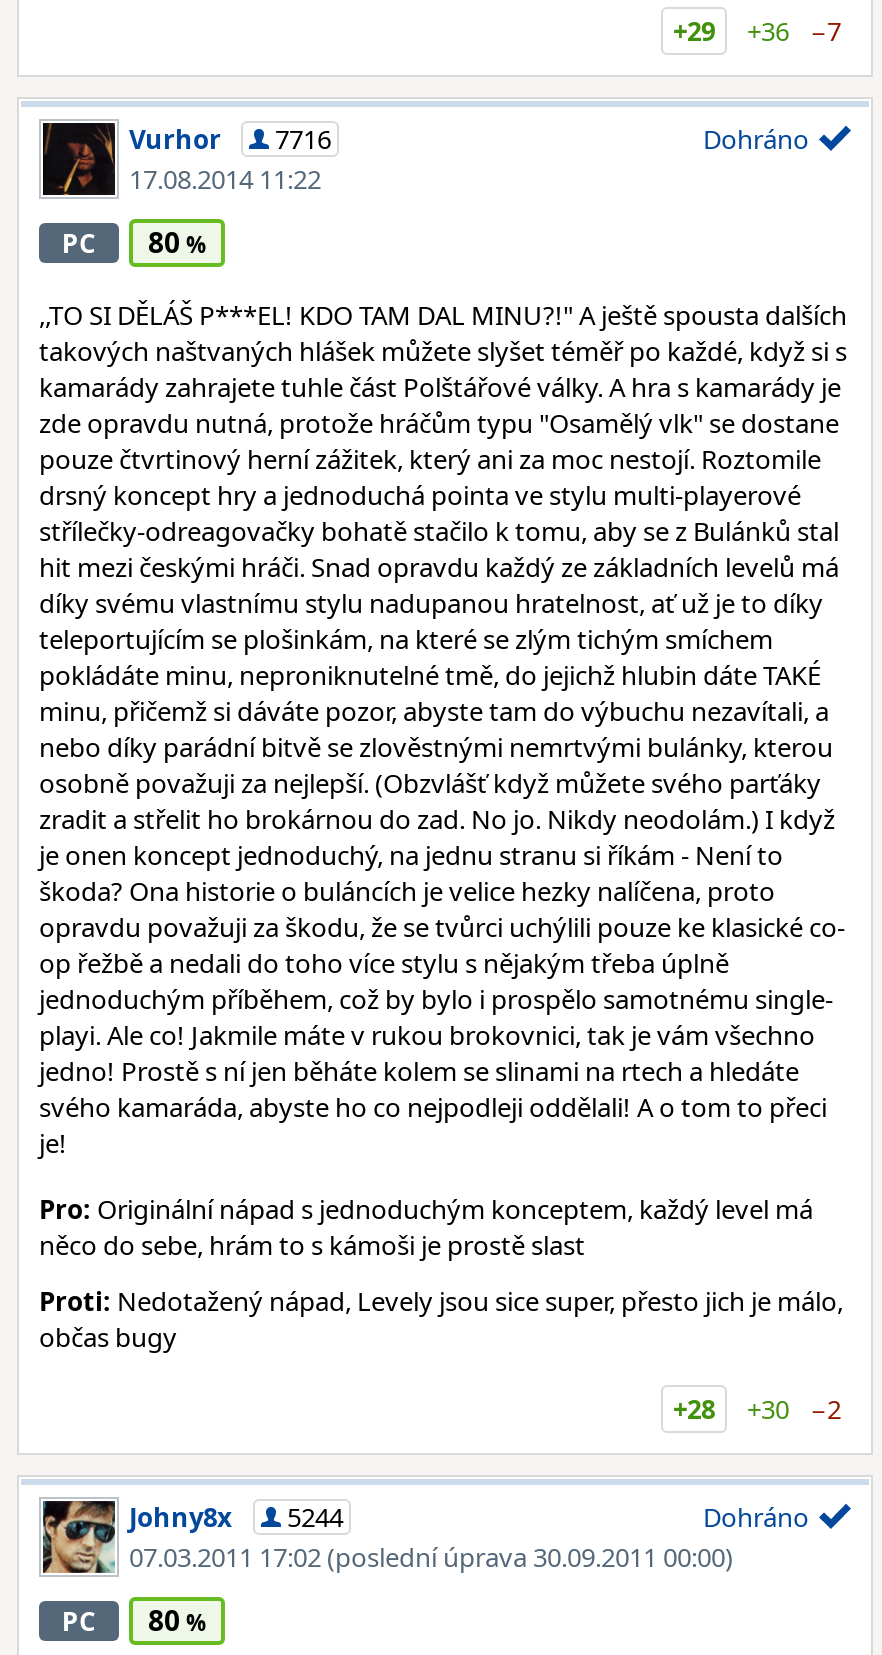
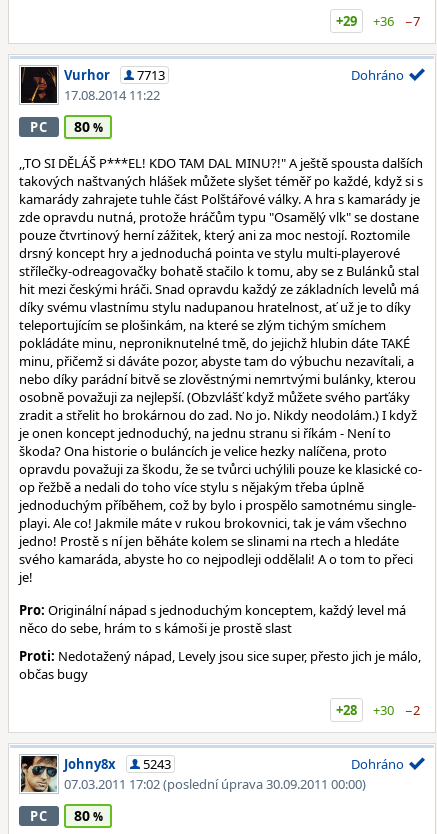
- Vurhor 7716
+ Vurhor 7713

- Johny8x 5244
+ Johny8x 5243
